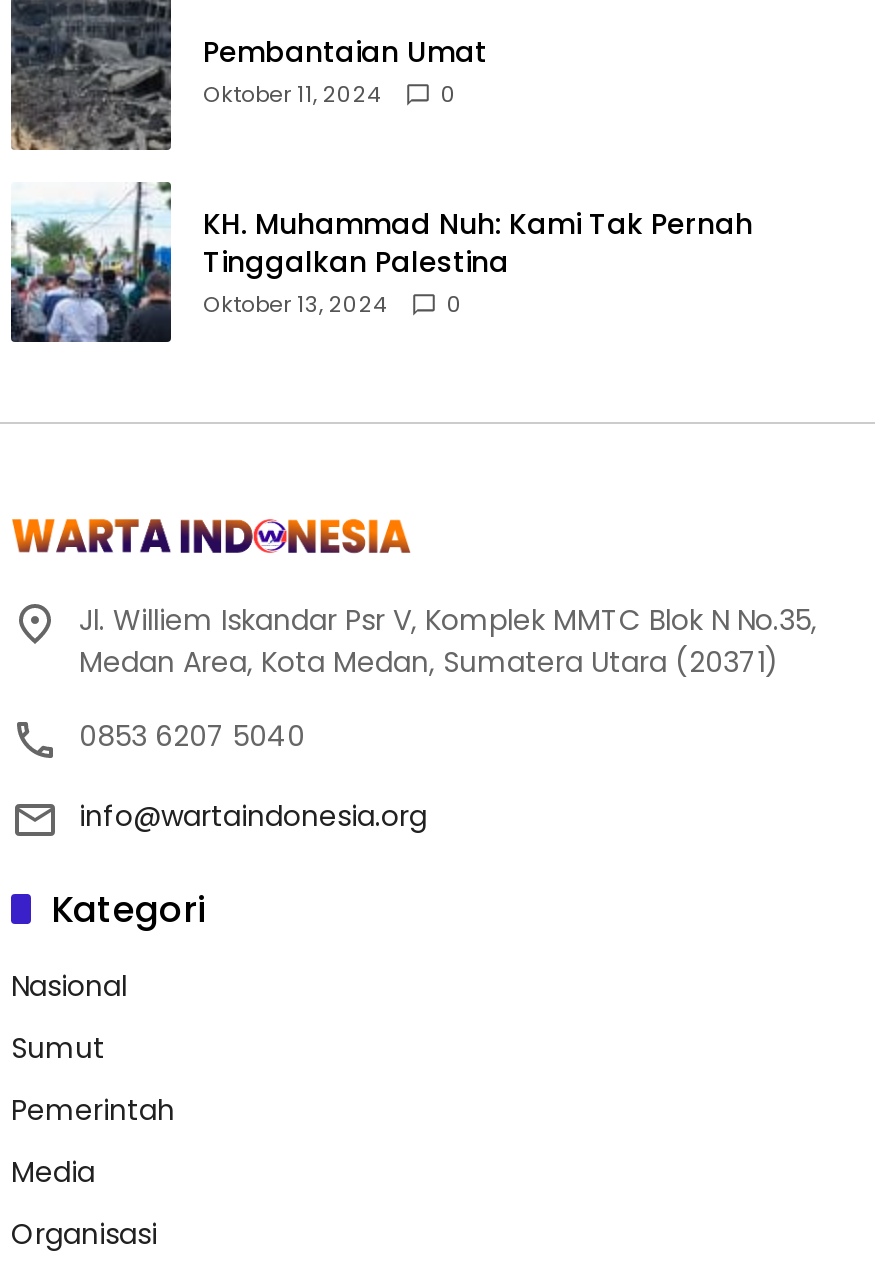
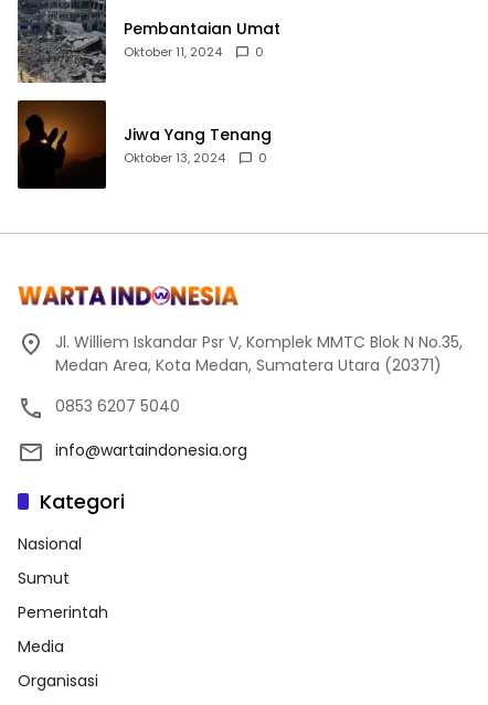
- [image]
- KH. Muhammad Nuh: Kami Tak Pernah
- Tinggalkan Palestina
+ [image]
+ Jiwa Yang Tenang
